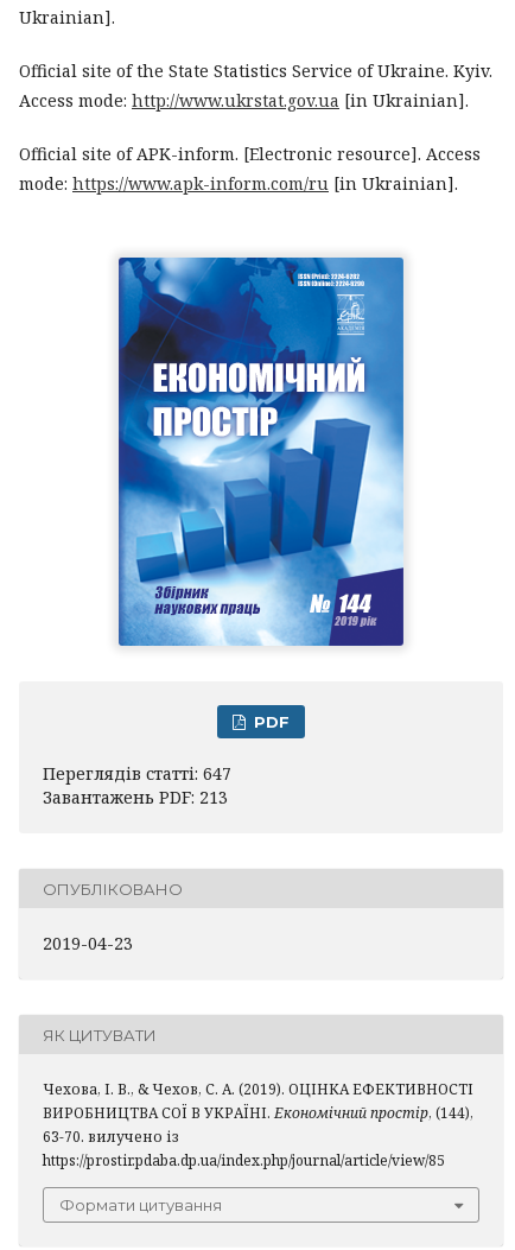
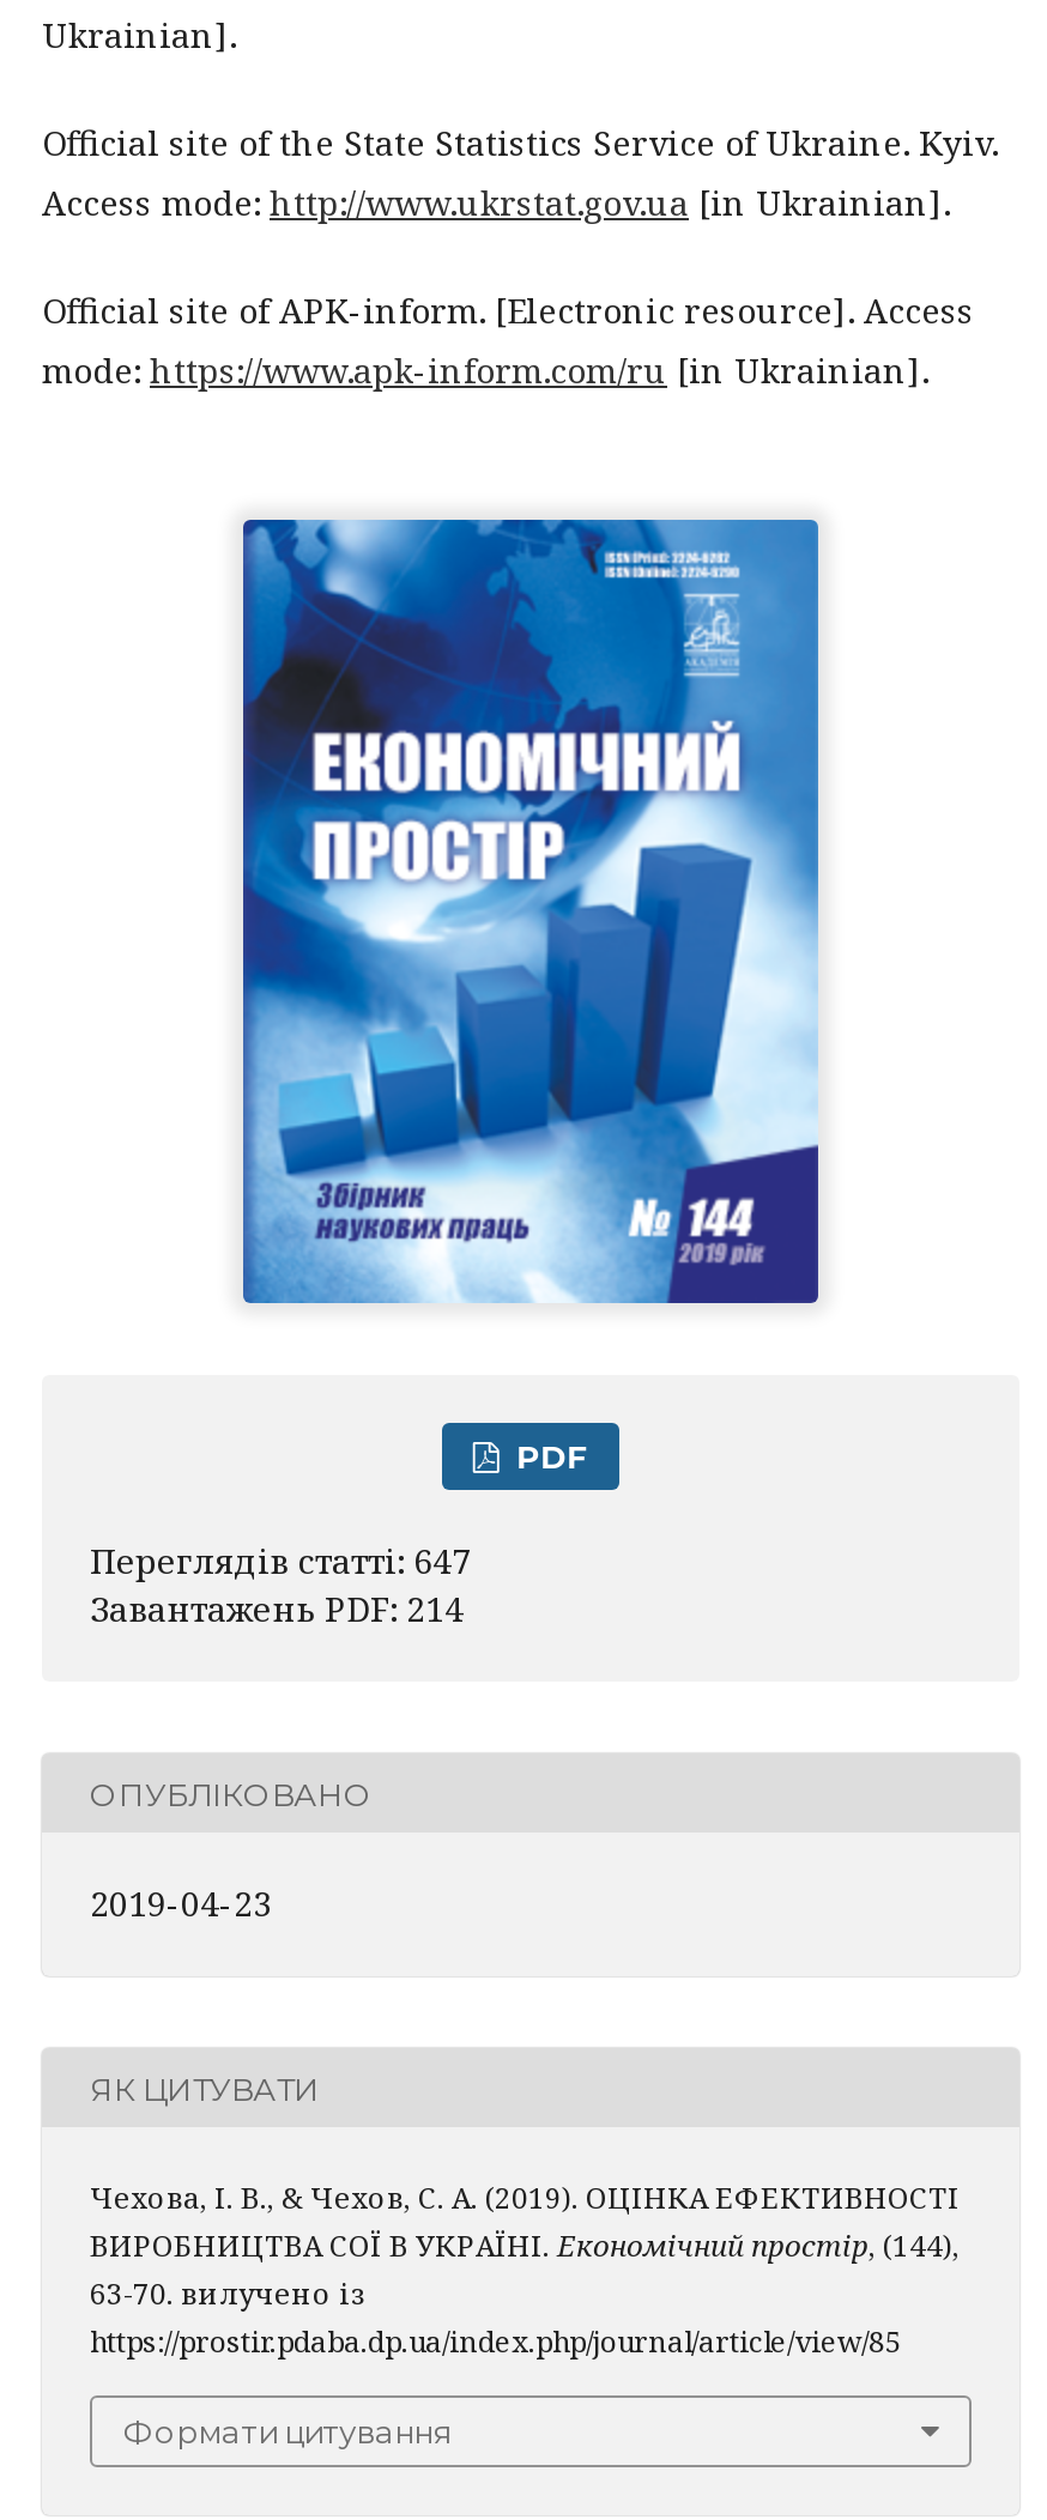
- Завантажень PDF: 213
+ Завантажень PDF: 214
